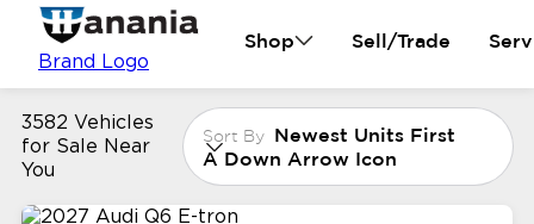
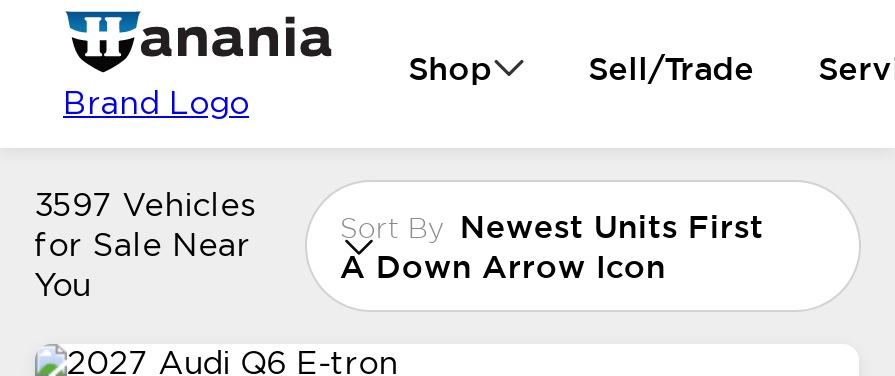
- 3582 Vehicles
+ 3597 Vehicles
